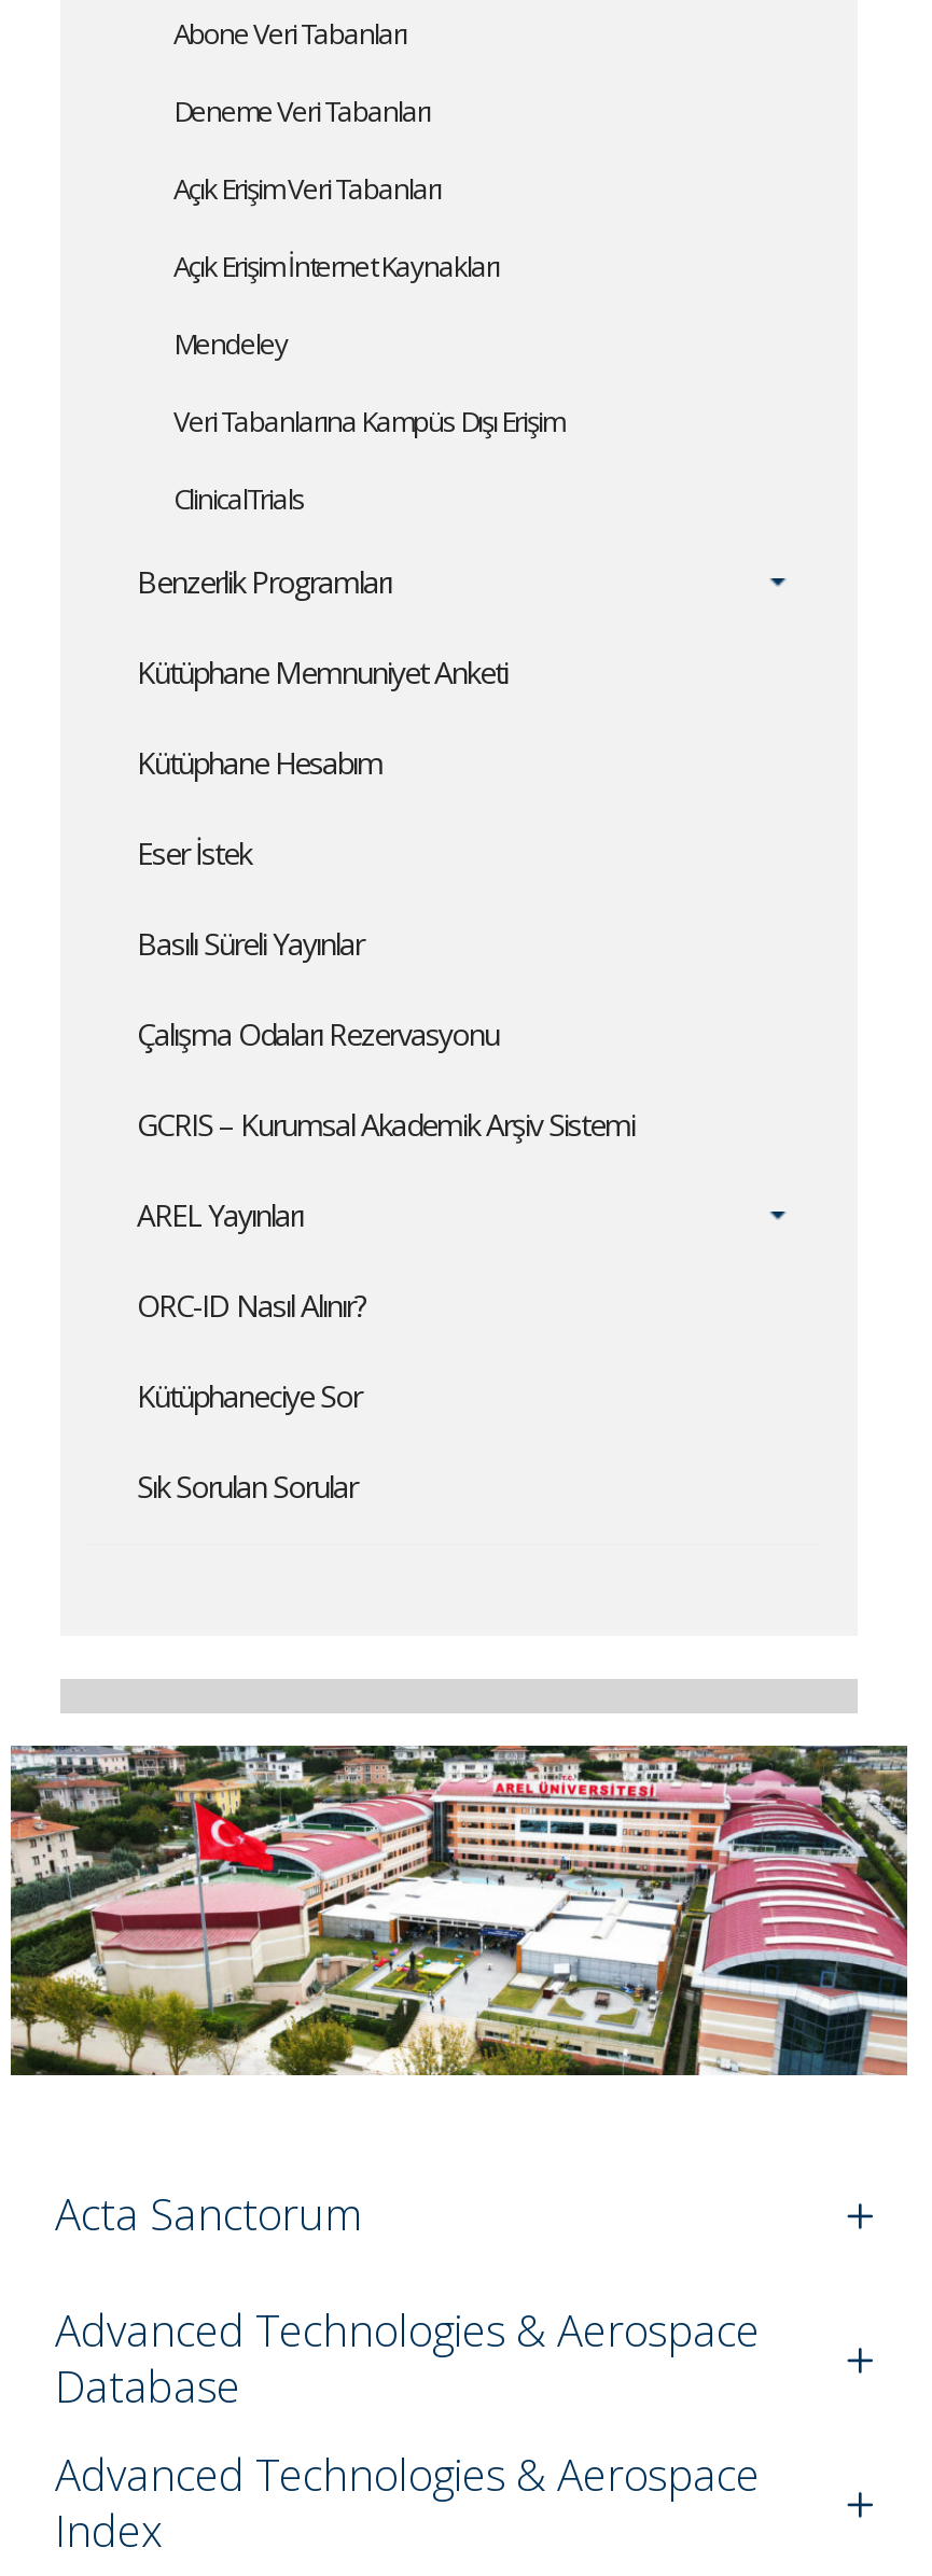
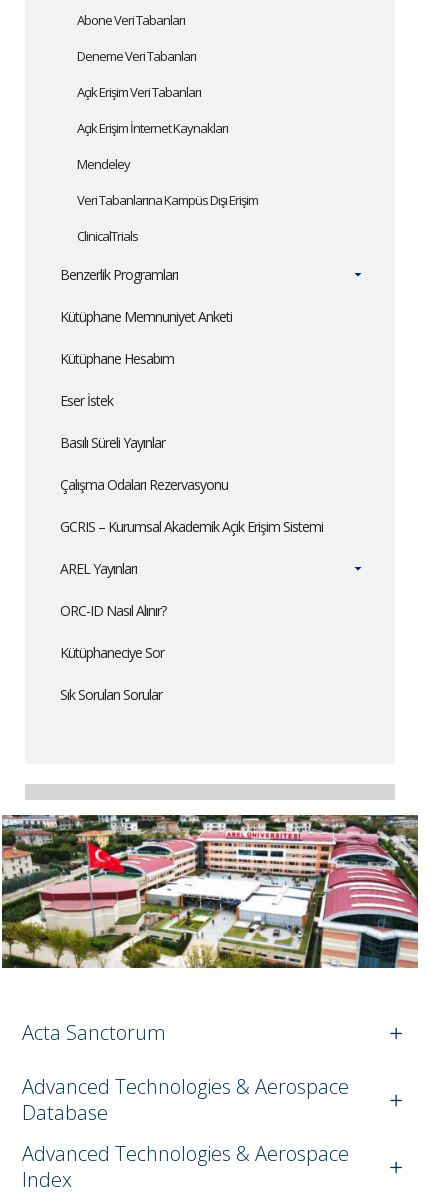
- GCRIS – Kurumsal Akademik Arşiv Sistemi
+ GCRIS – Kurumsal Akademik Açık Erişim Sistemi
